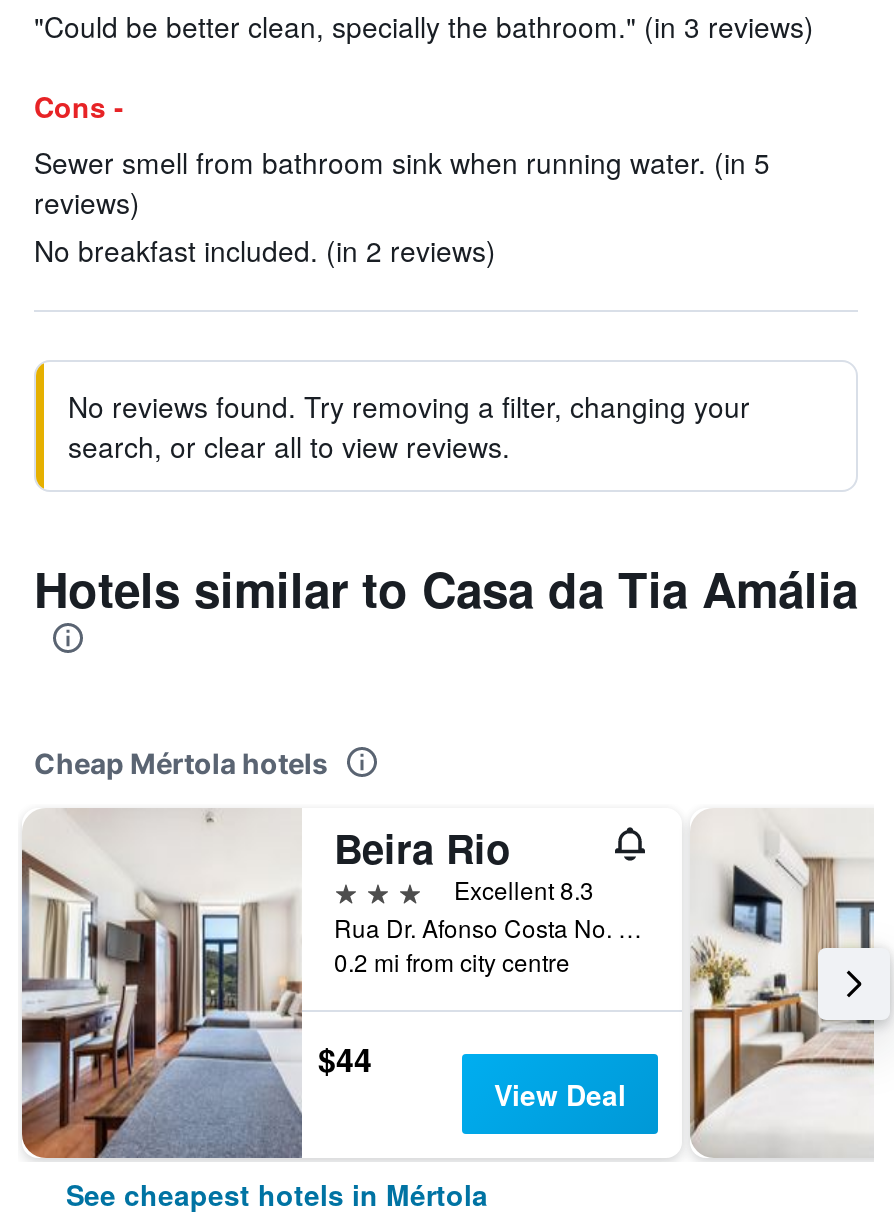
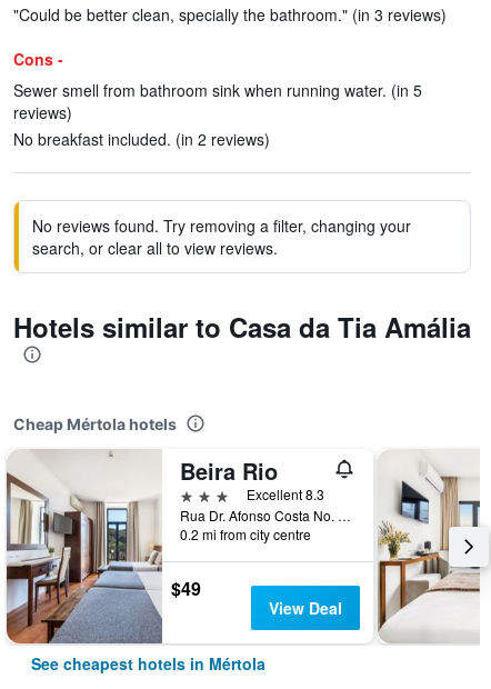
- $44
+ $49
